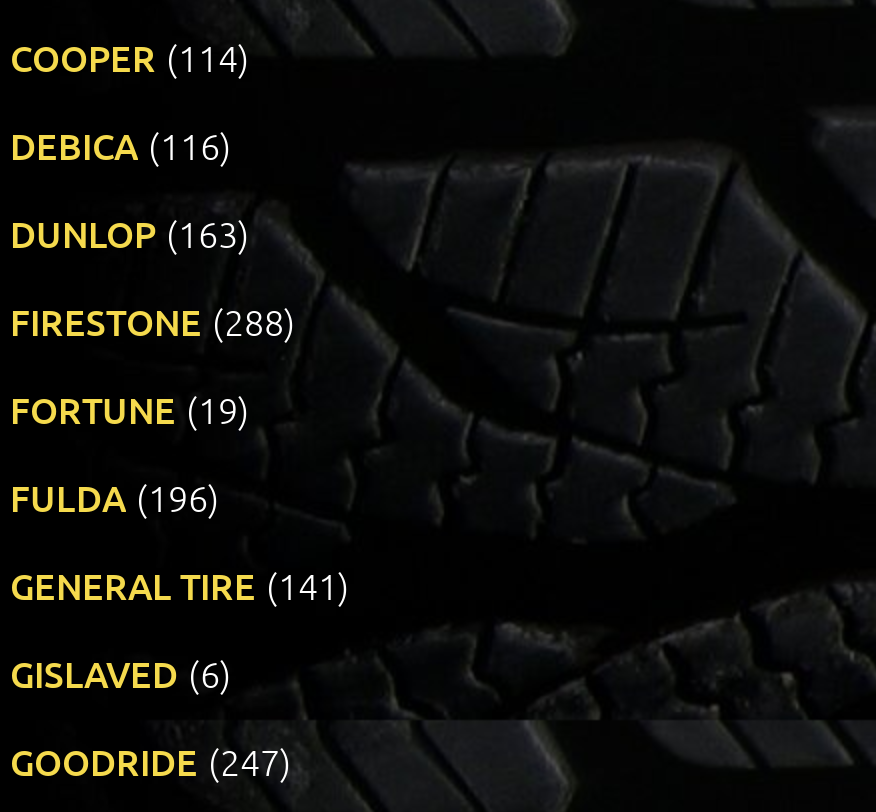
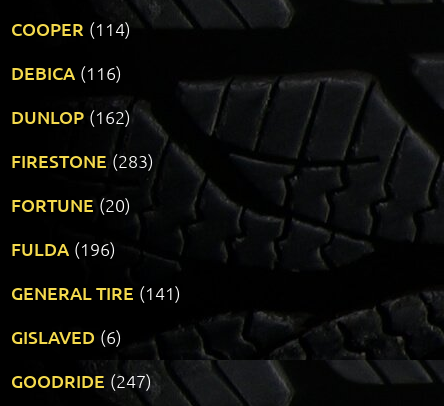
- DUNLOP (163)
+ DUNLOP (162)

- FIRESTONE (288)
+ FIRESTONE (283)

- FORTUNE (19)
+ FORTUNE (20)
